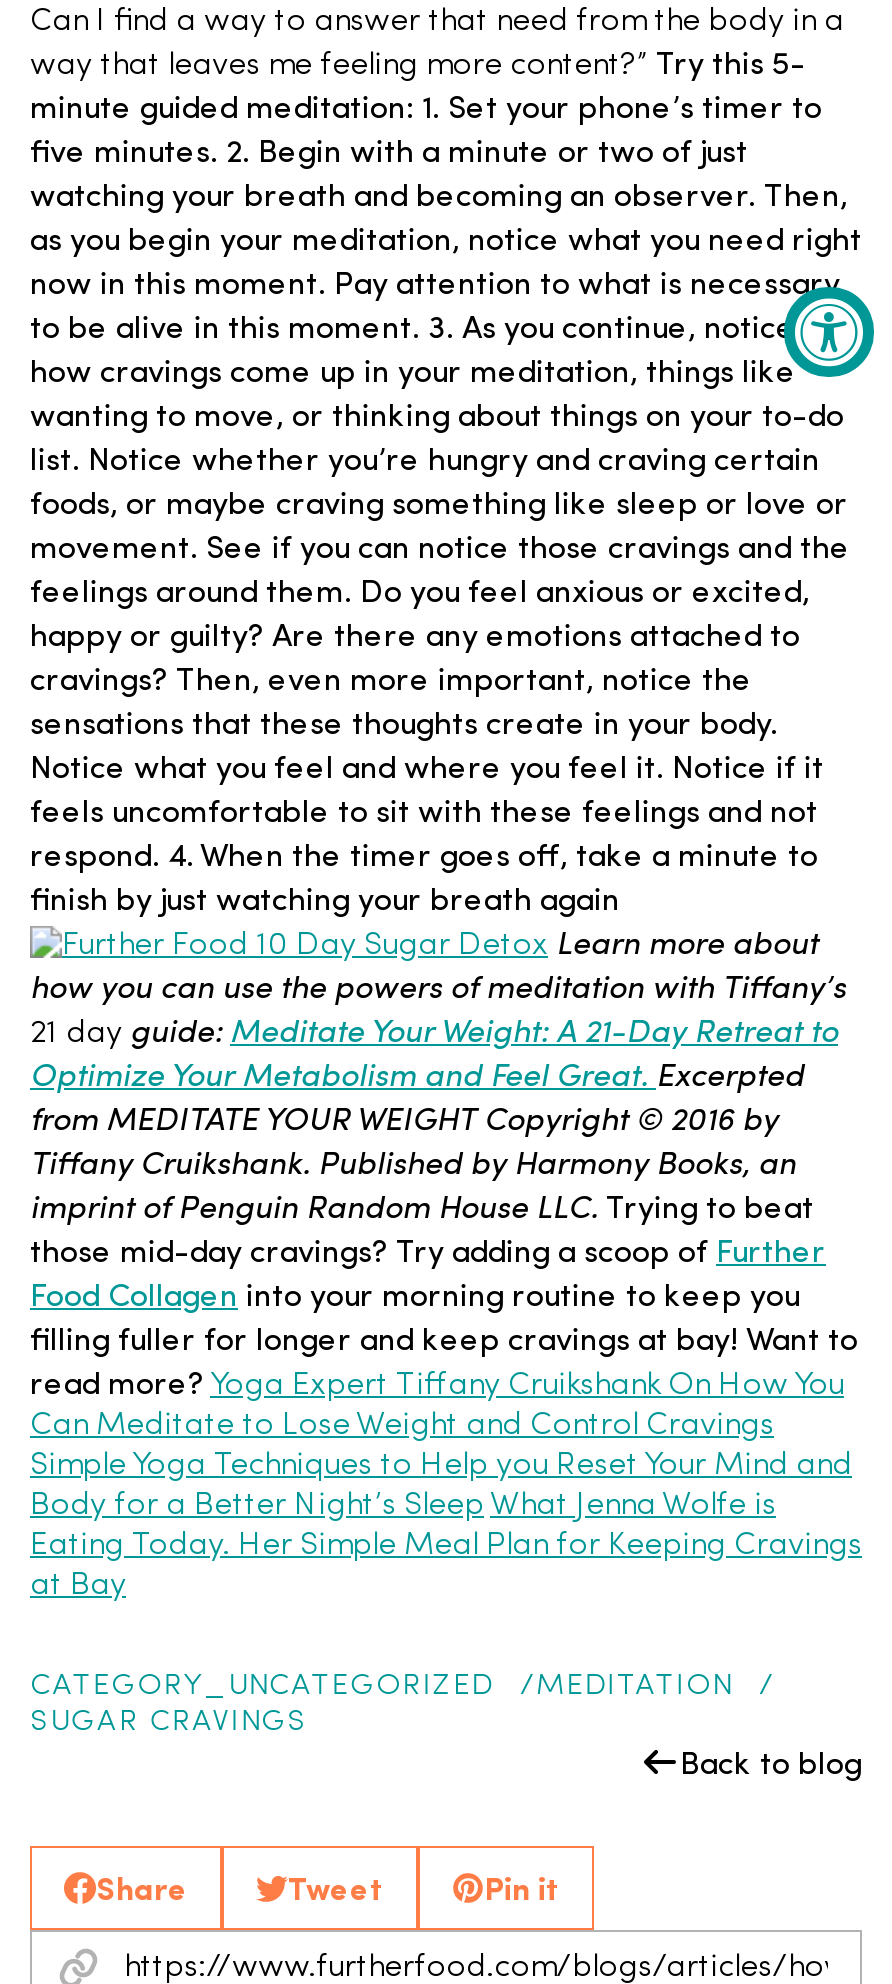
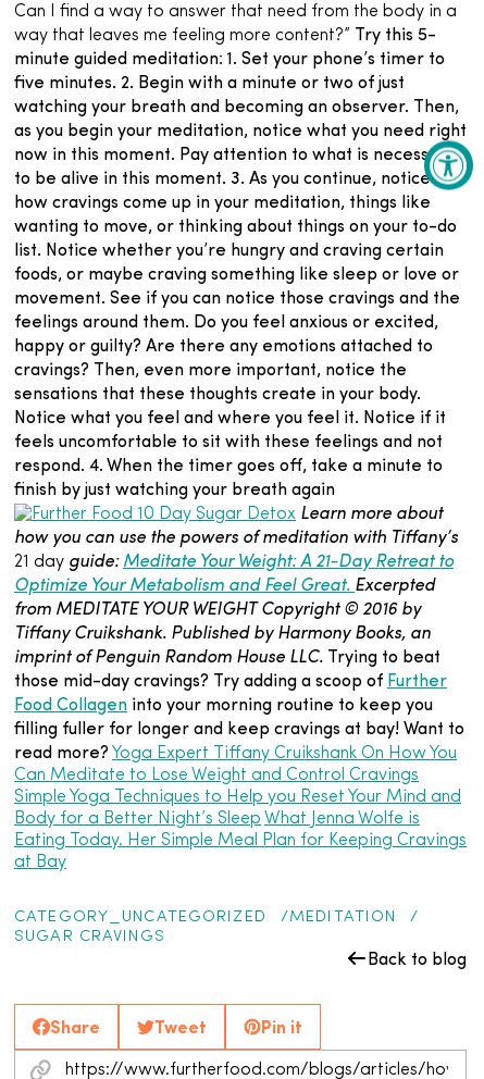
- [image]
+ [image]
